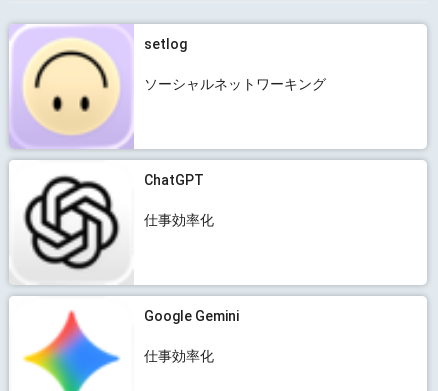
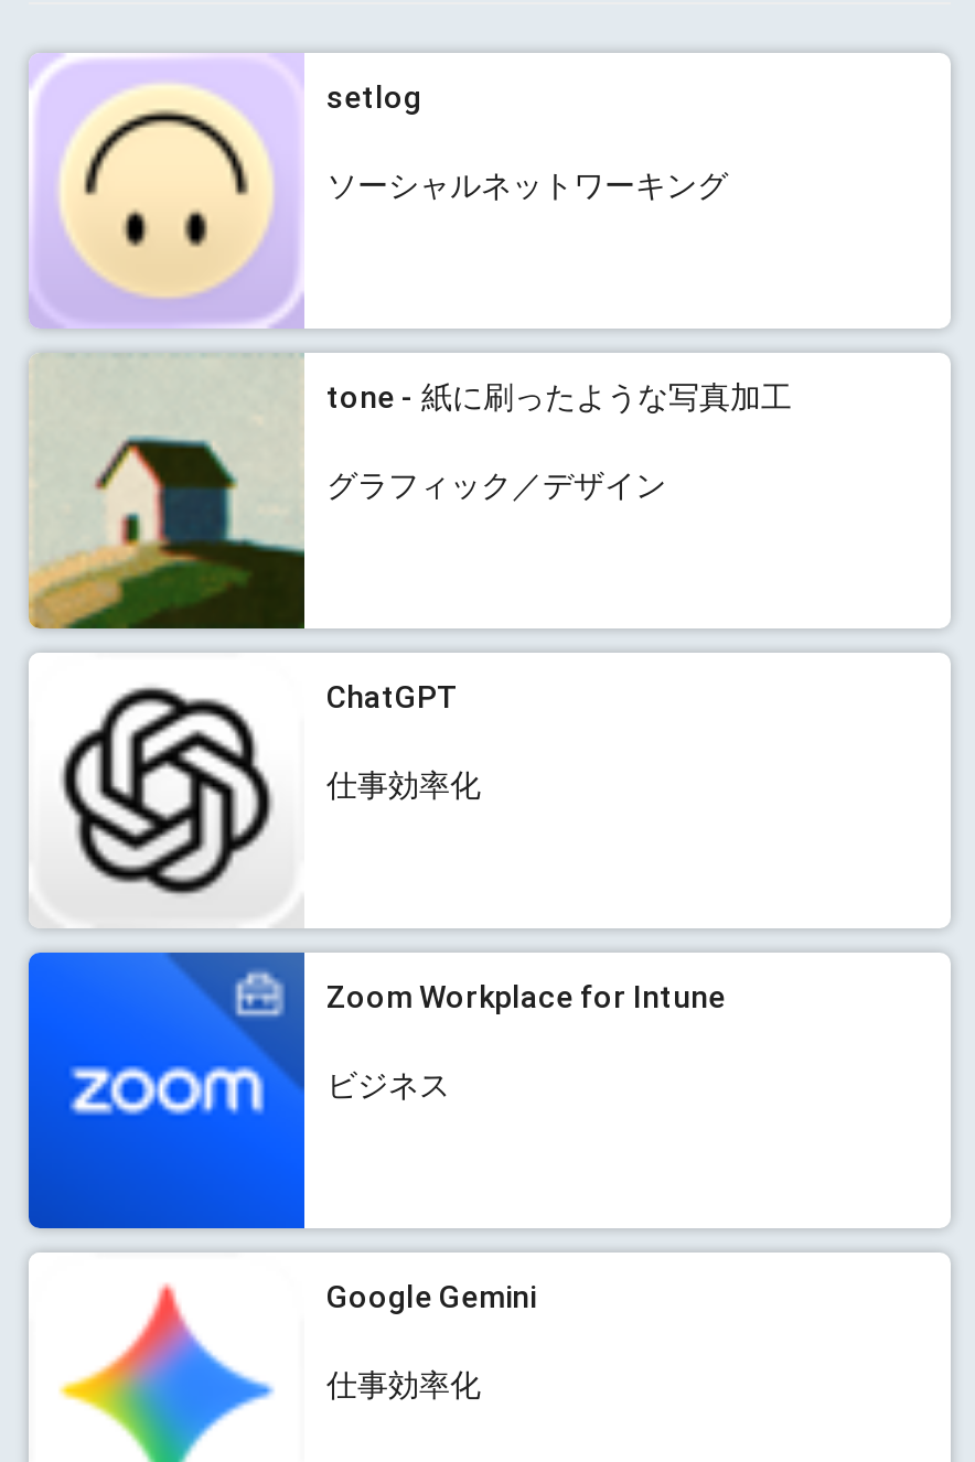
+ [image]
+ tone - 紙に刷ったような写真加工
+ グラフィック／デザイン

+ [image]
+ Zoom Workplace for Intune
+ ビジネス
